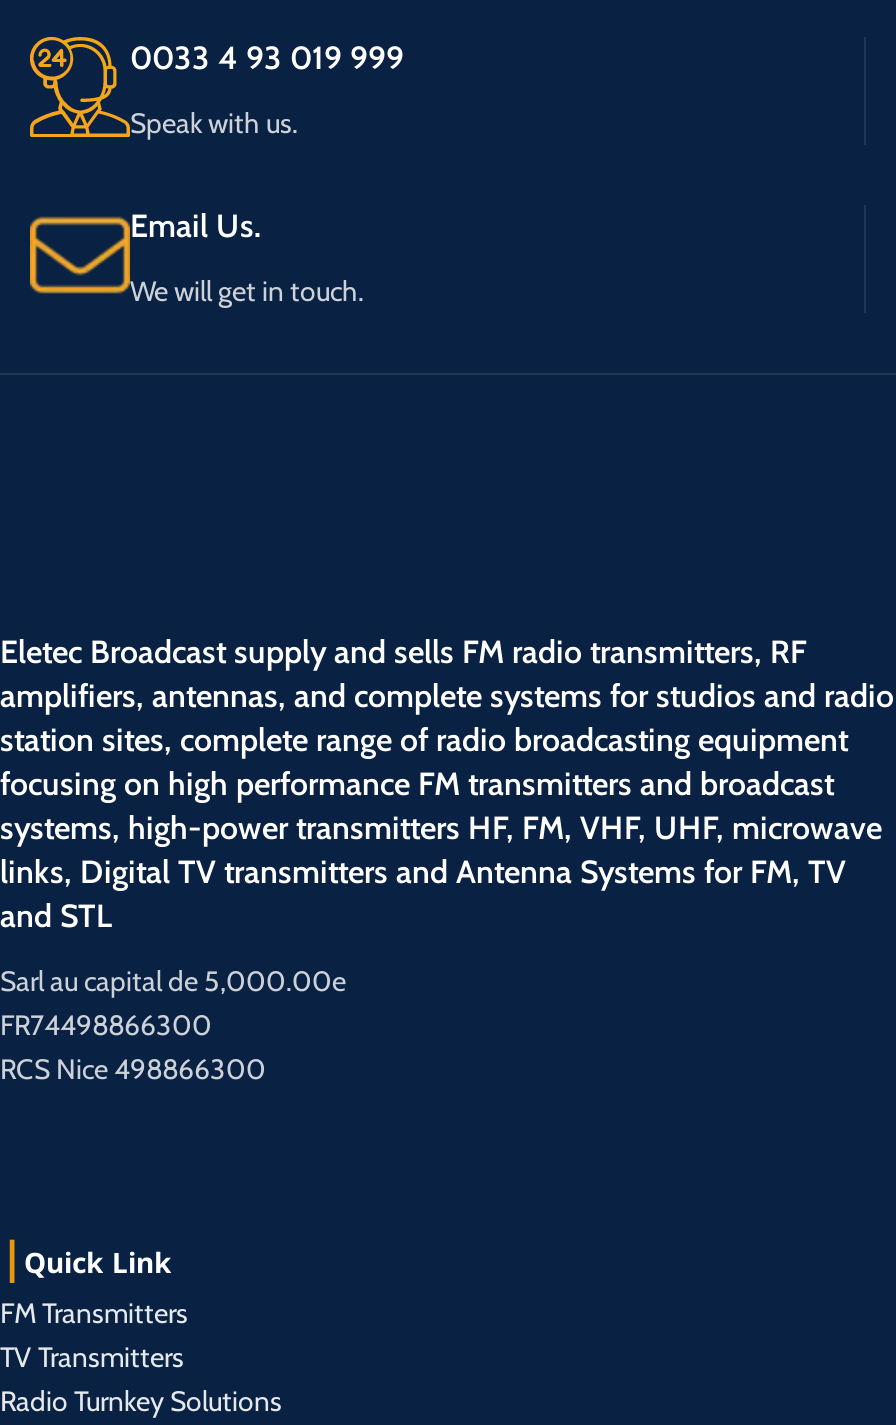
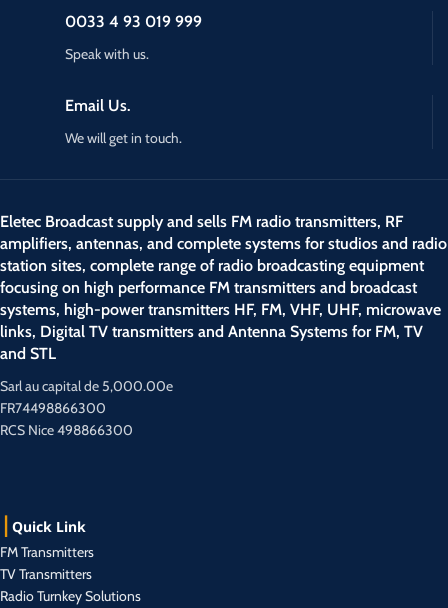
- [image]

- [image]
